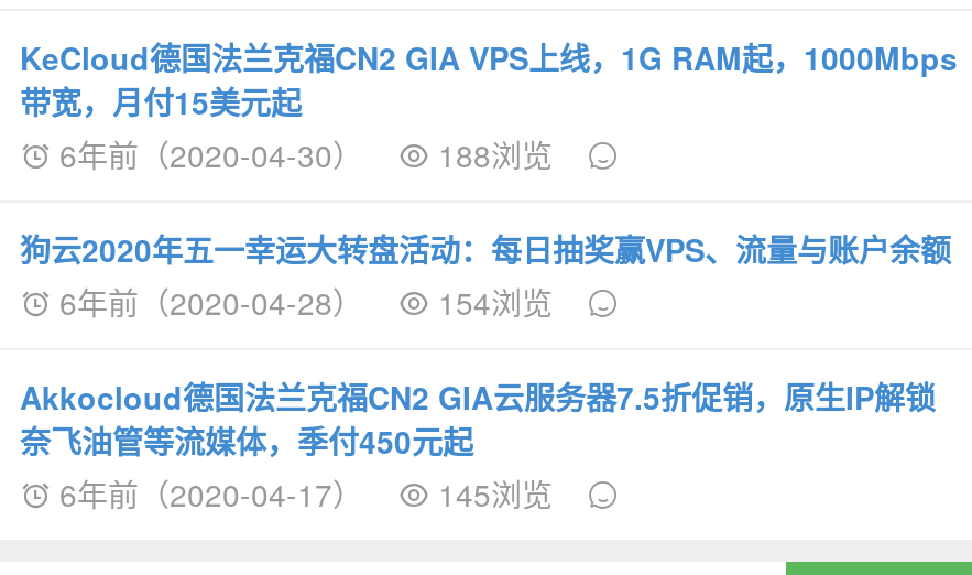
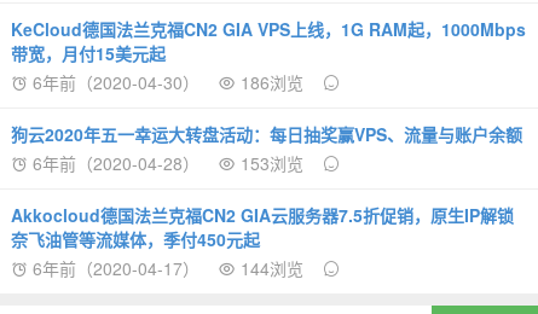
- 6年前（2020-04-30） 188浏览
+ 6年前（2020-04-30） 186浏览

- 6年前（2020-04-28） 154浏览
+ 6年前（2020-04-28） 153浏览

- 6年前（2020-04-17） 145浏览
+ 6年前（2020-04-17） 144浏览
